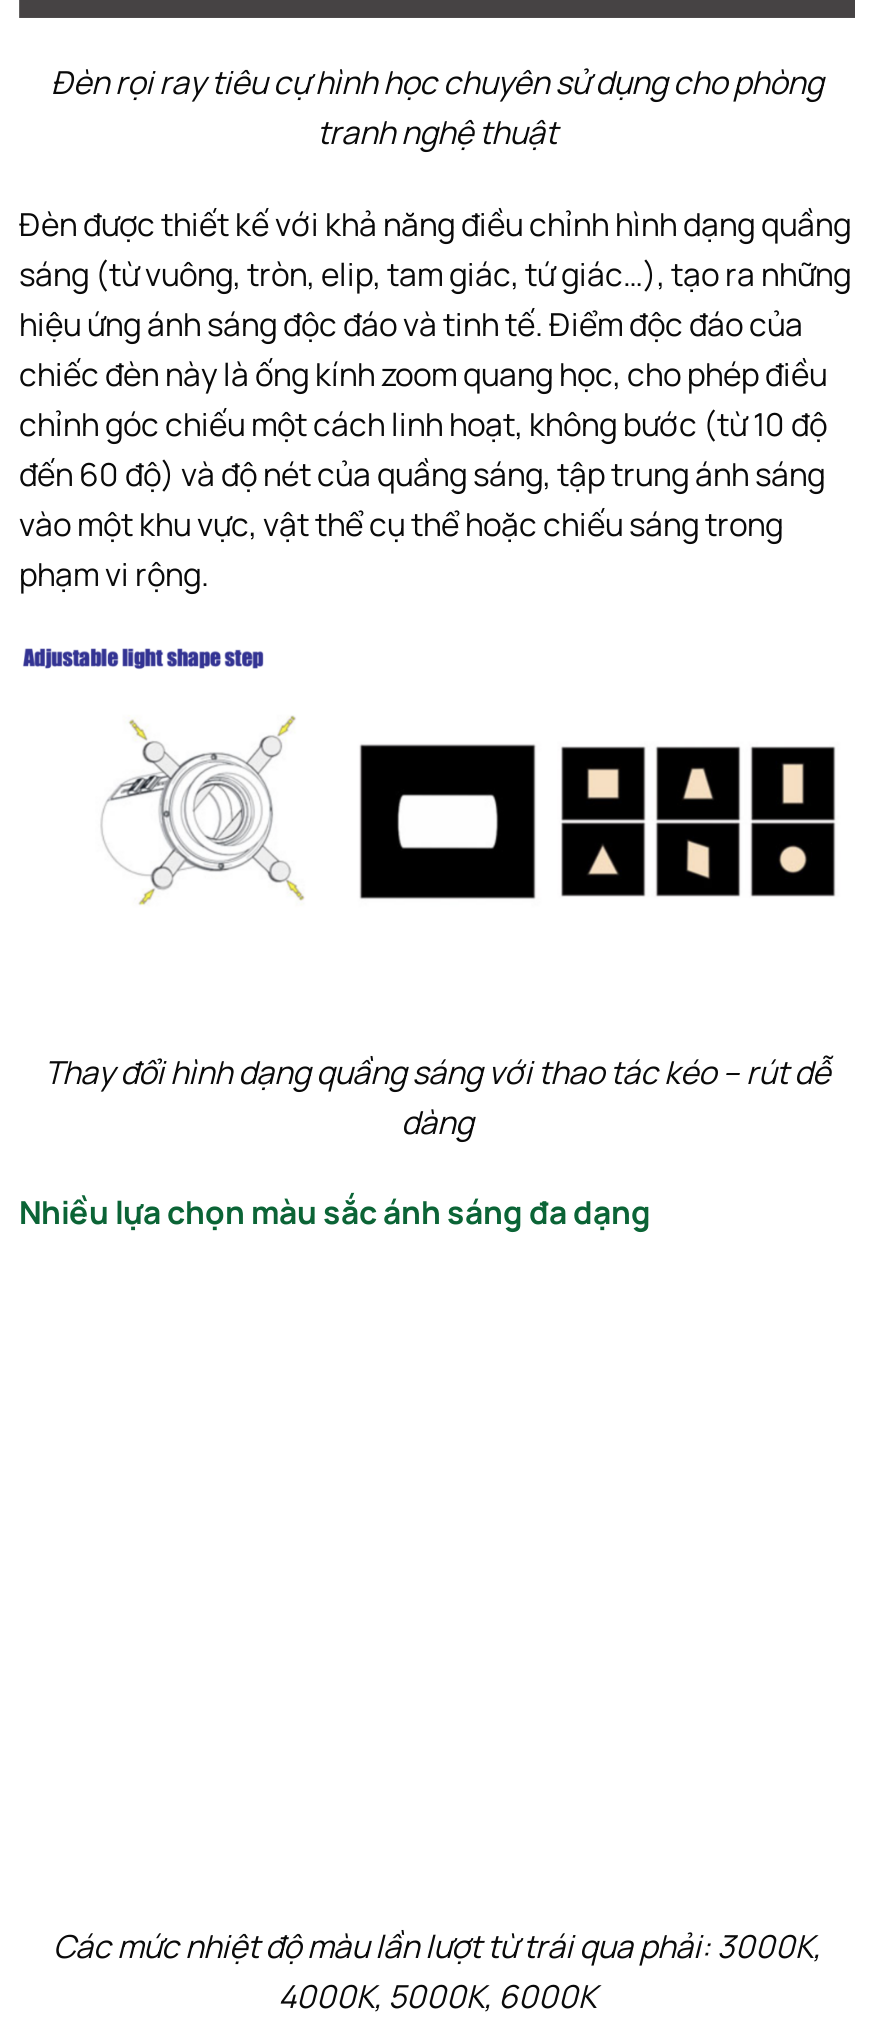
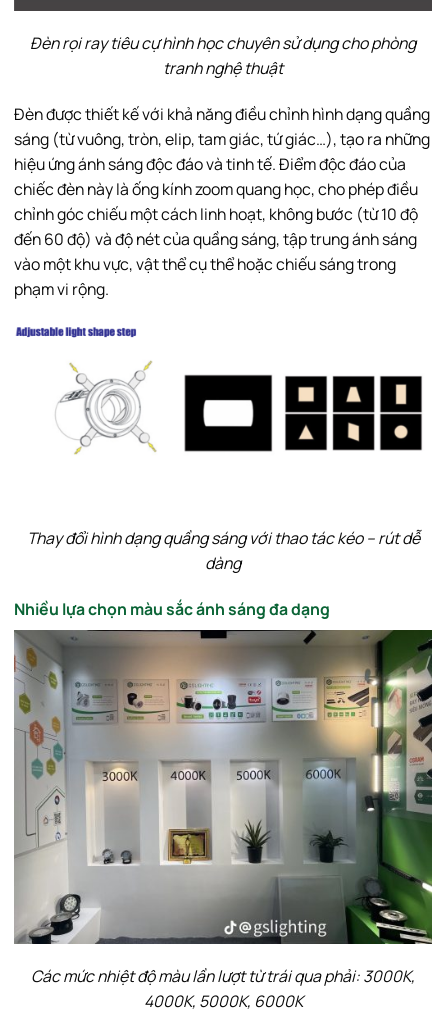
+ [image]
